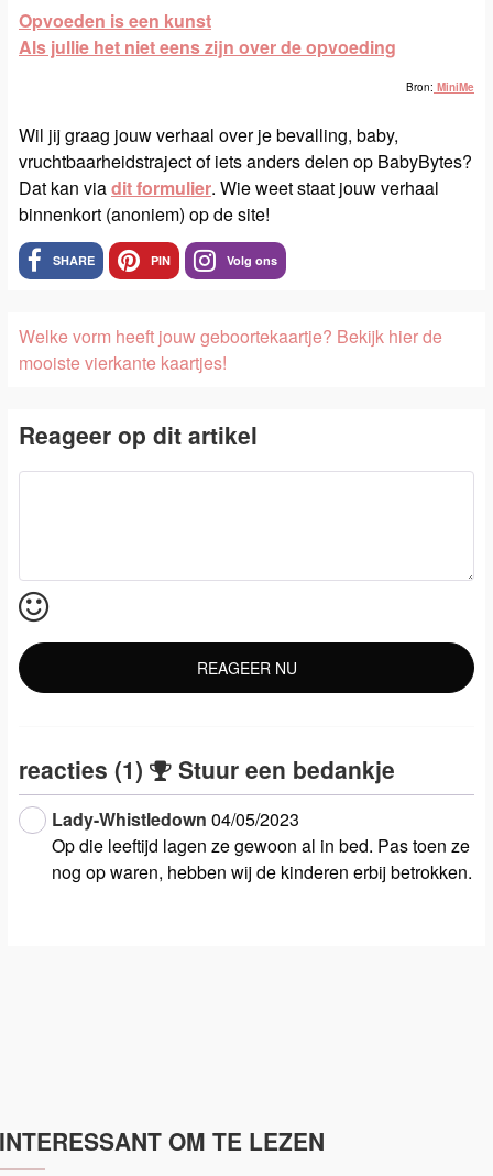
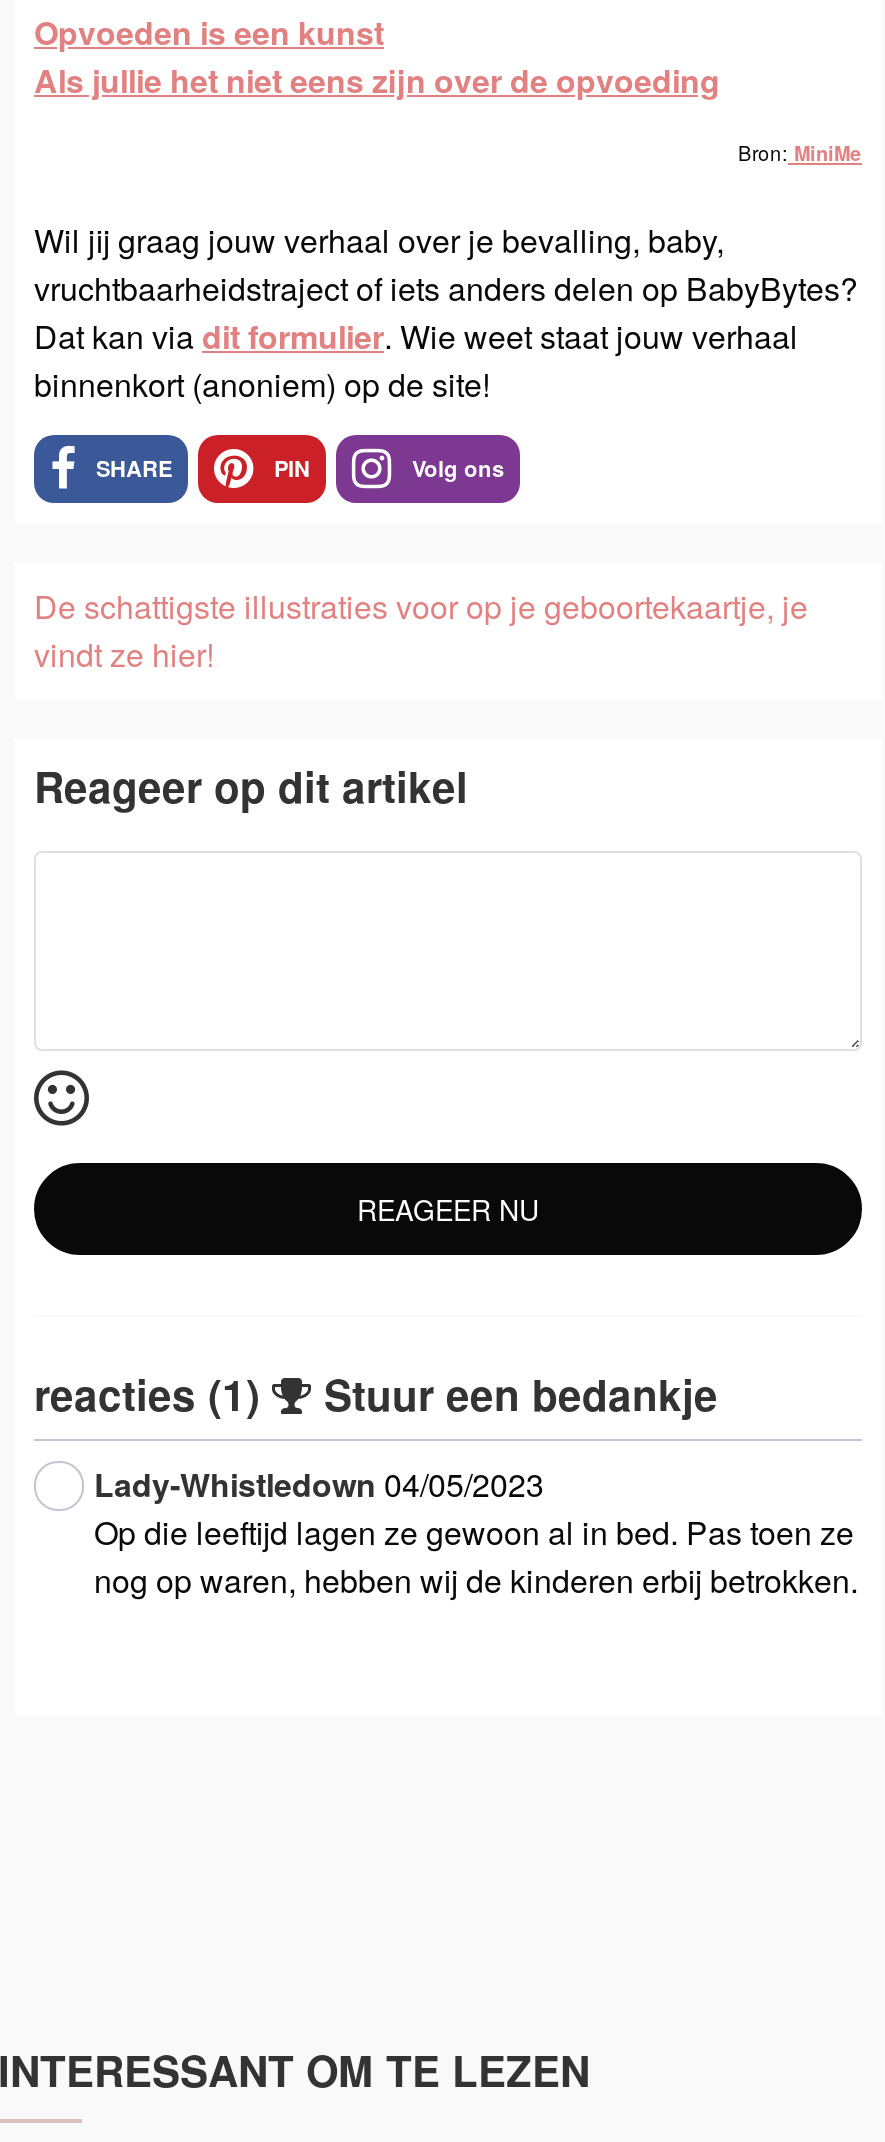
- Welke vorm heeft jouw geboortekaartje? Bekijk hier de
- mooiste vierkante kaartjes!
+ De schattigste illustraties voor op je geboortekaartje, je
+ vindt ze hier!
